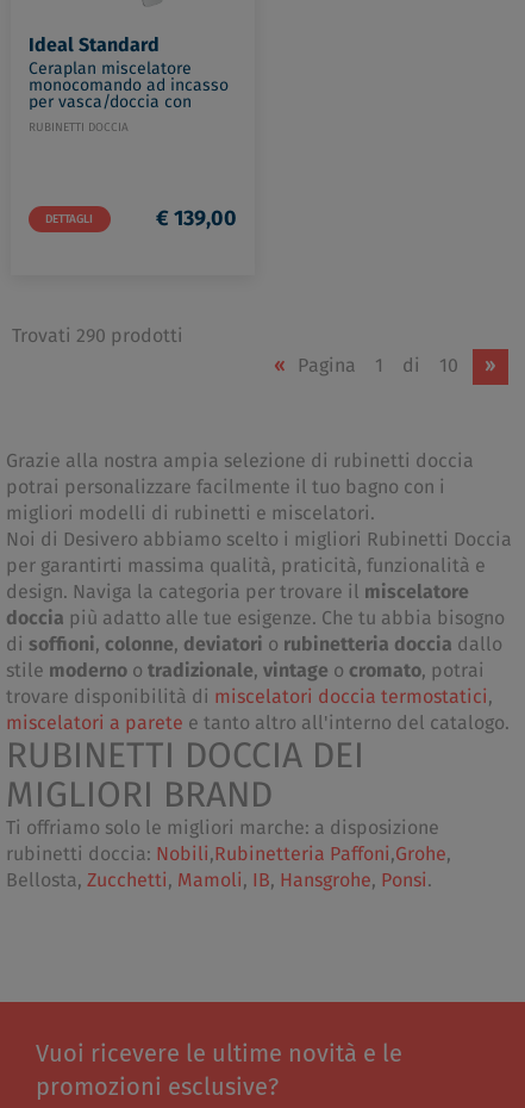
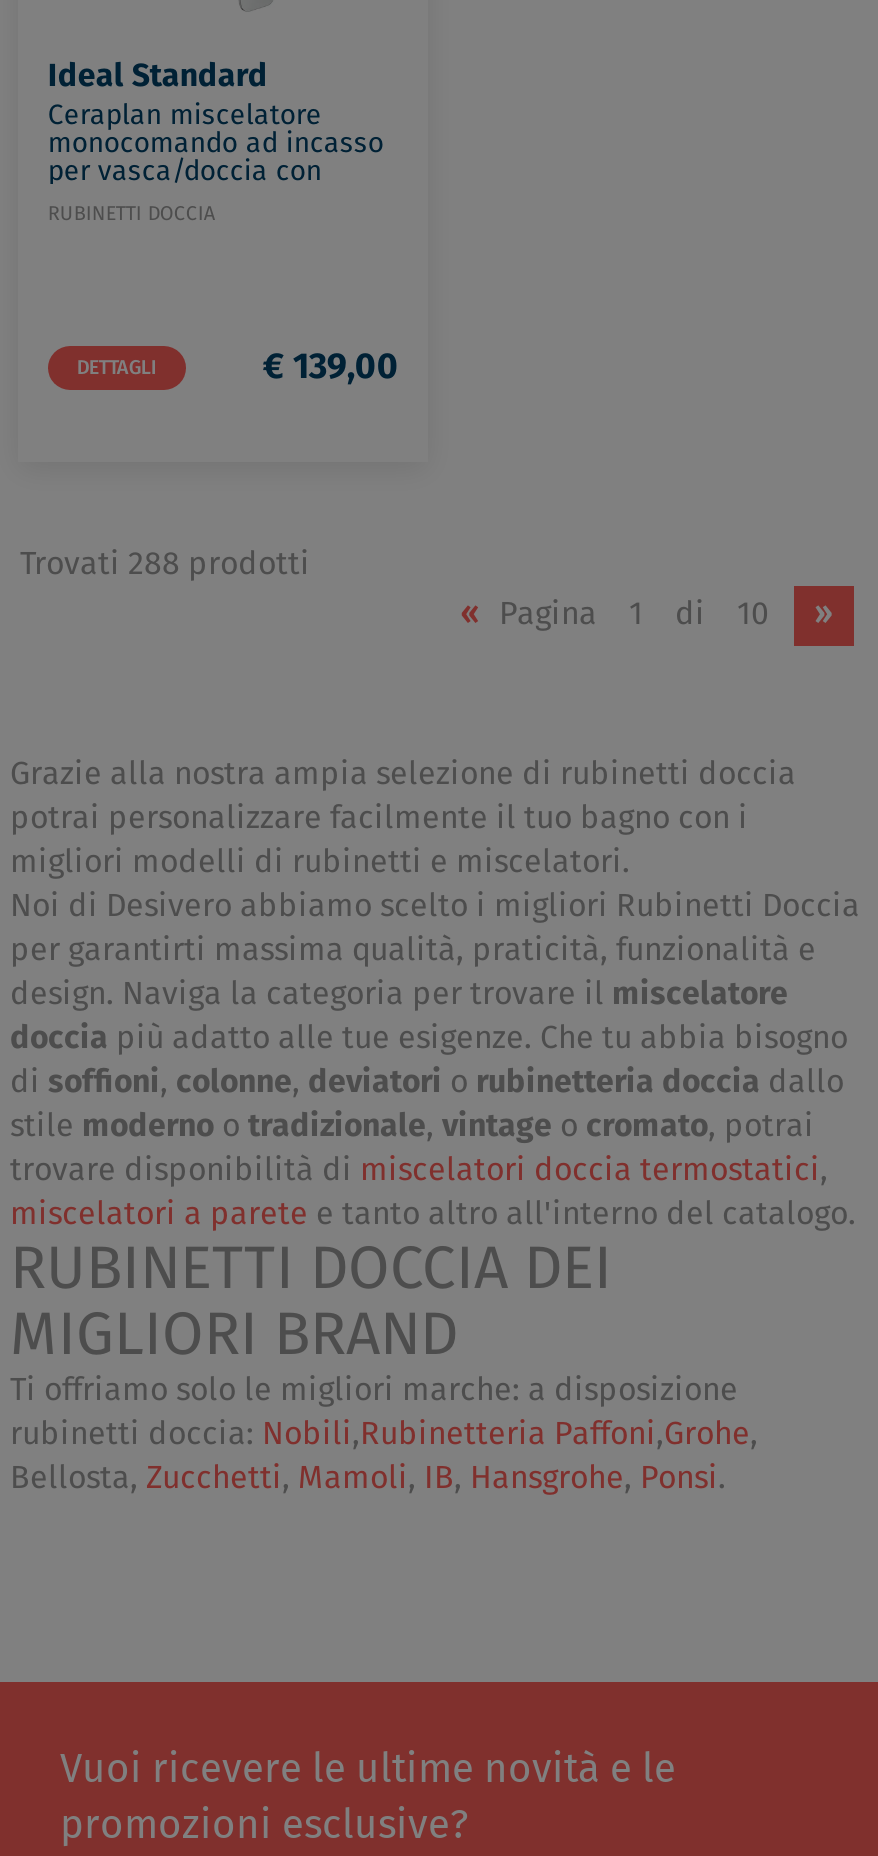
- Trovati 290 prodotti
+ Trovati 288 prodotti
